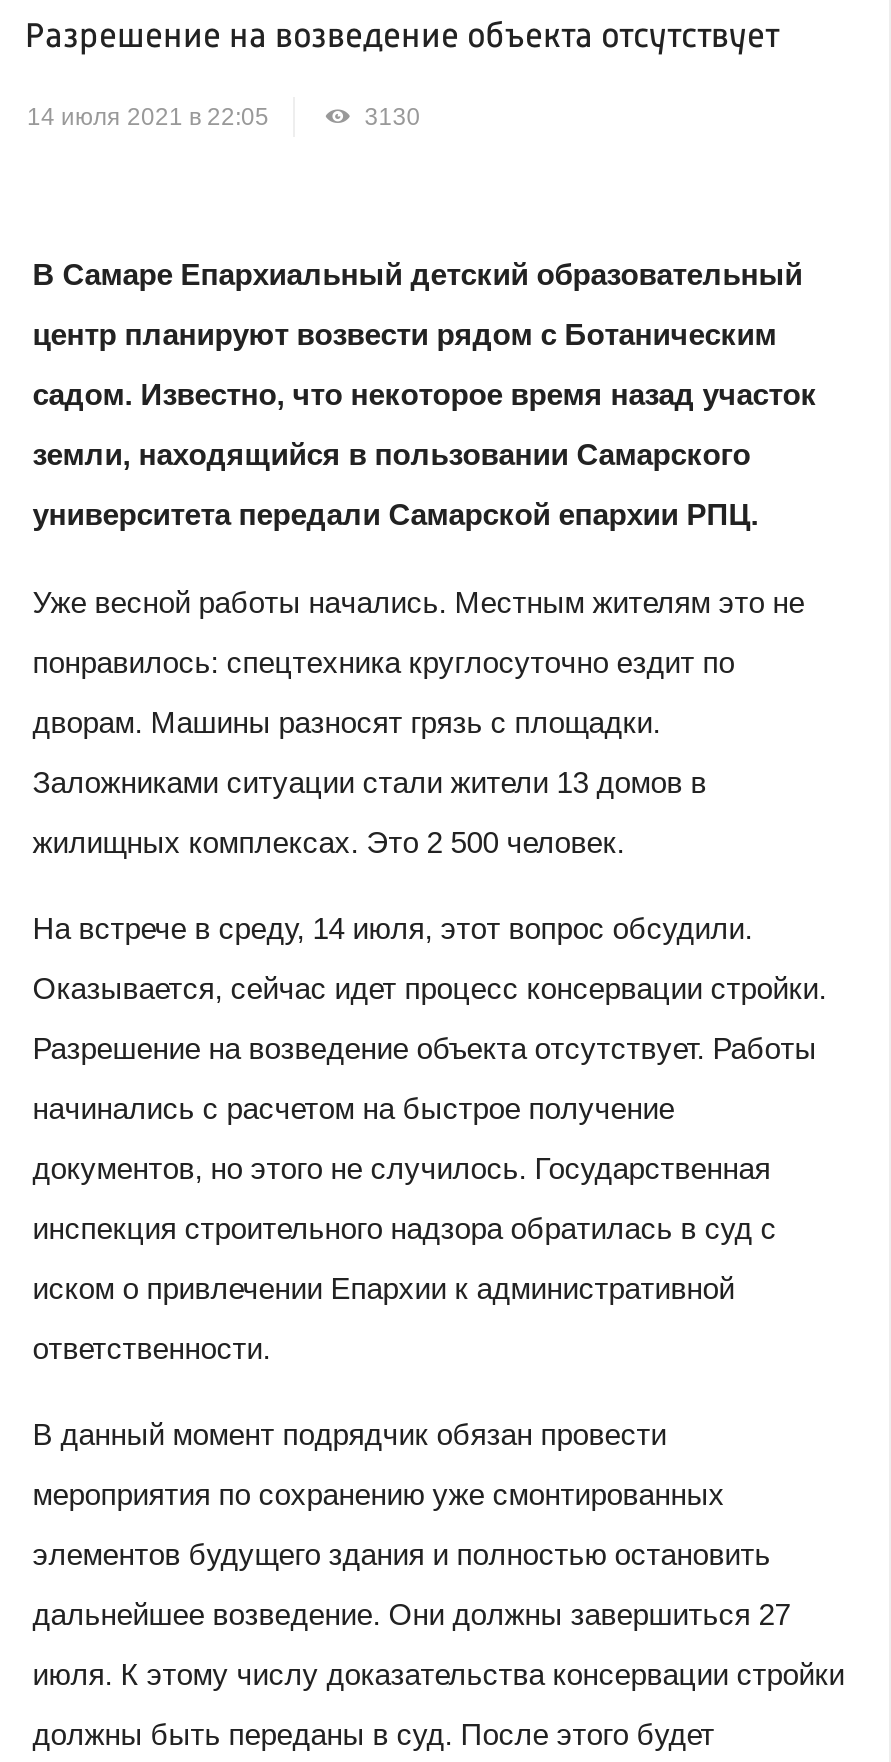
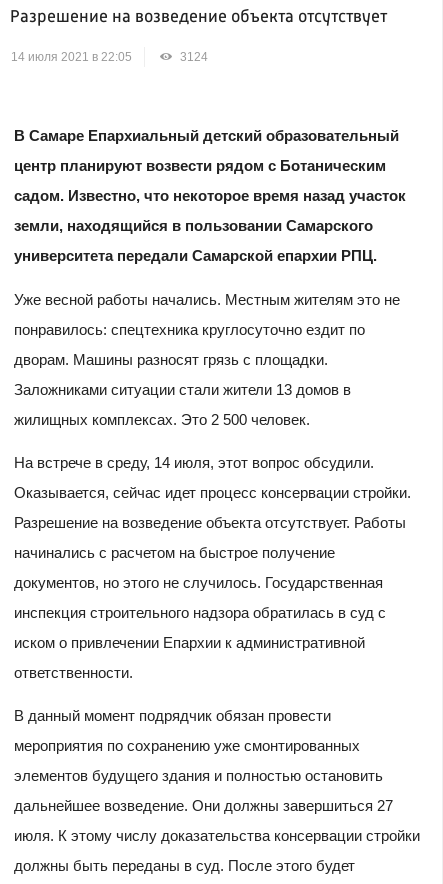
- 3130
+ 3124
